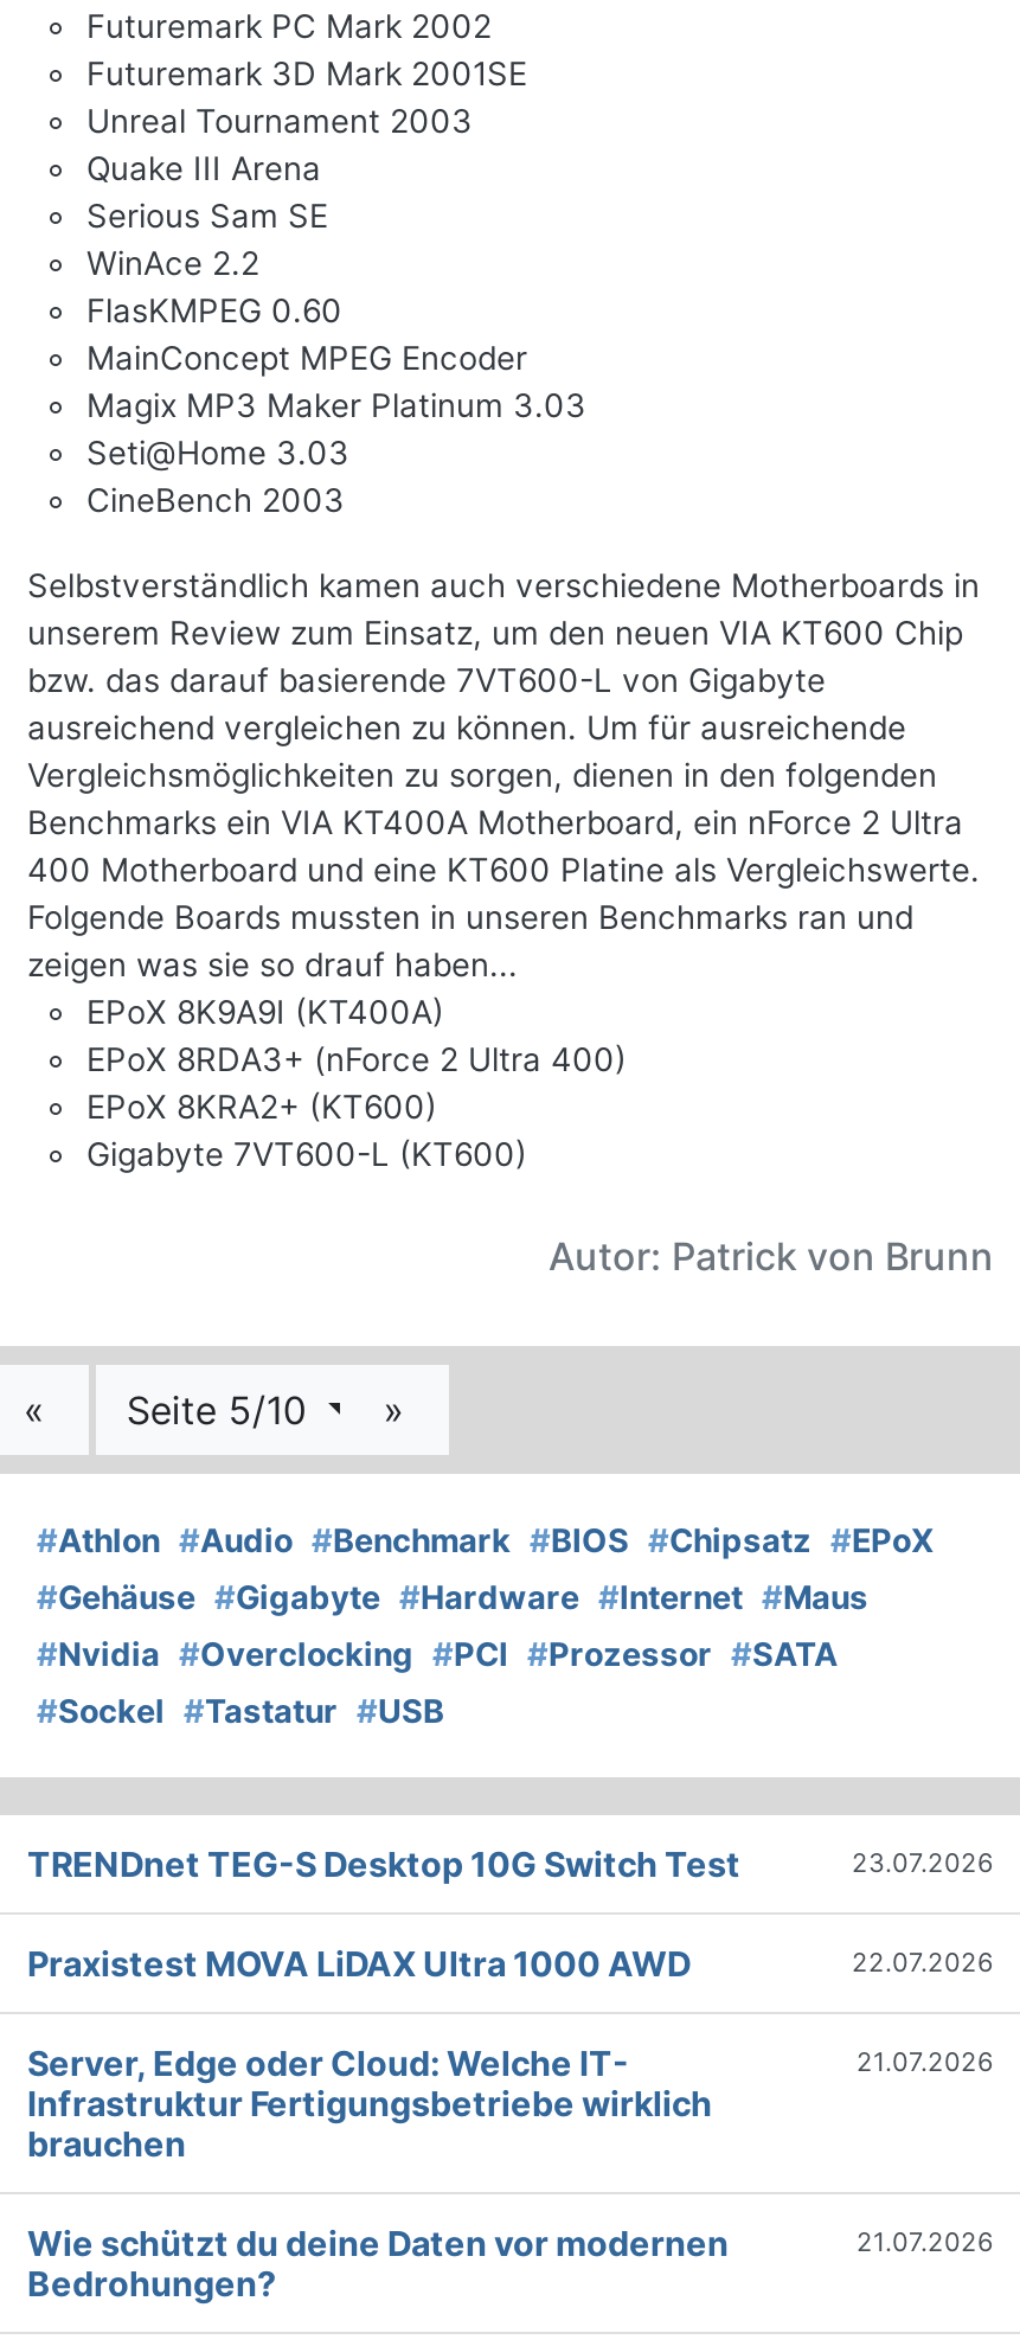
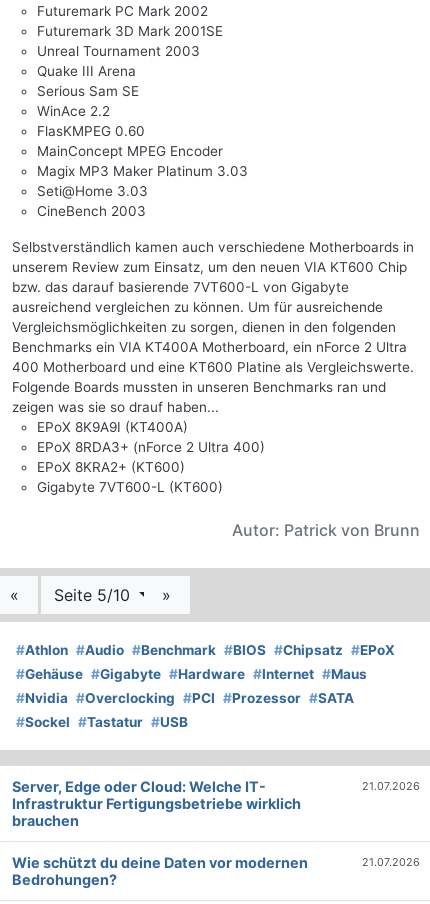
- TRENDnet TEG-S Desktop 10G Switch Test
- 23.07.2026
- Praxistest MOVA LiDAX Ultra 1000 AWD
- 22.07.2026
